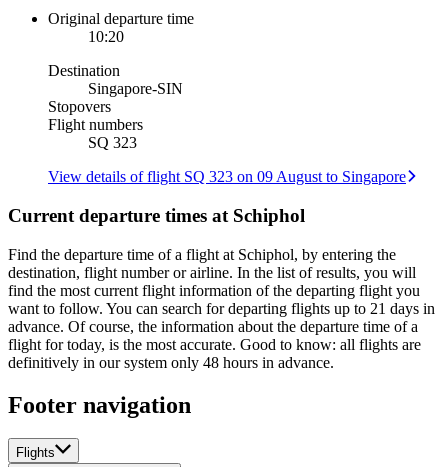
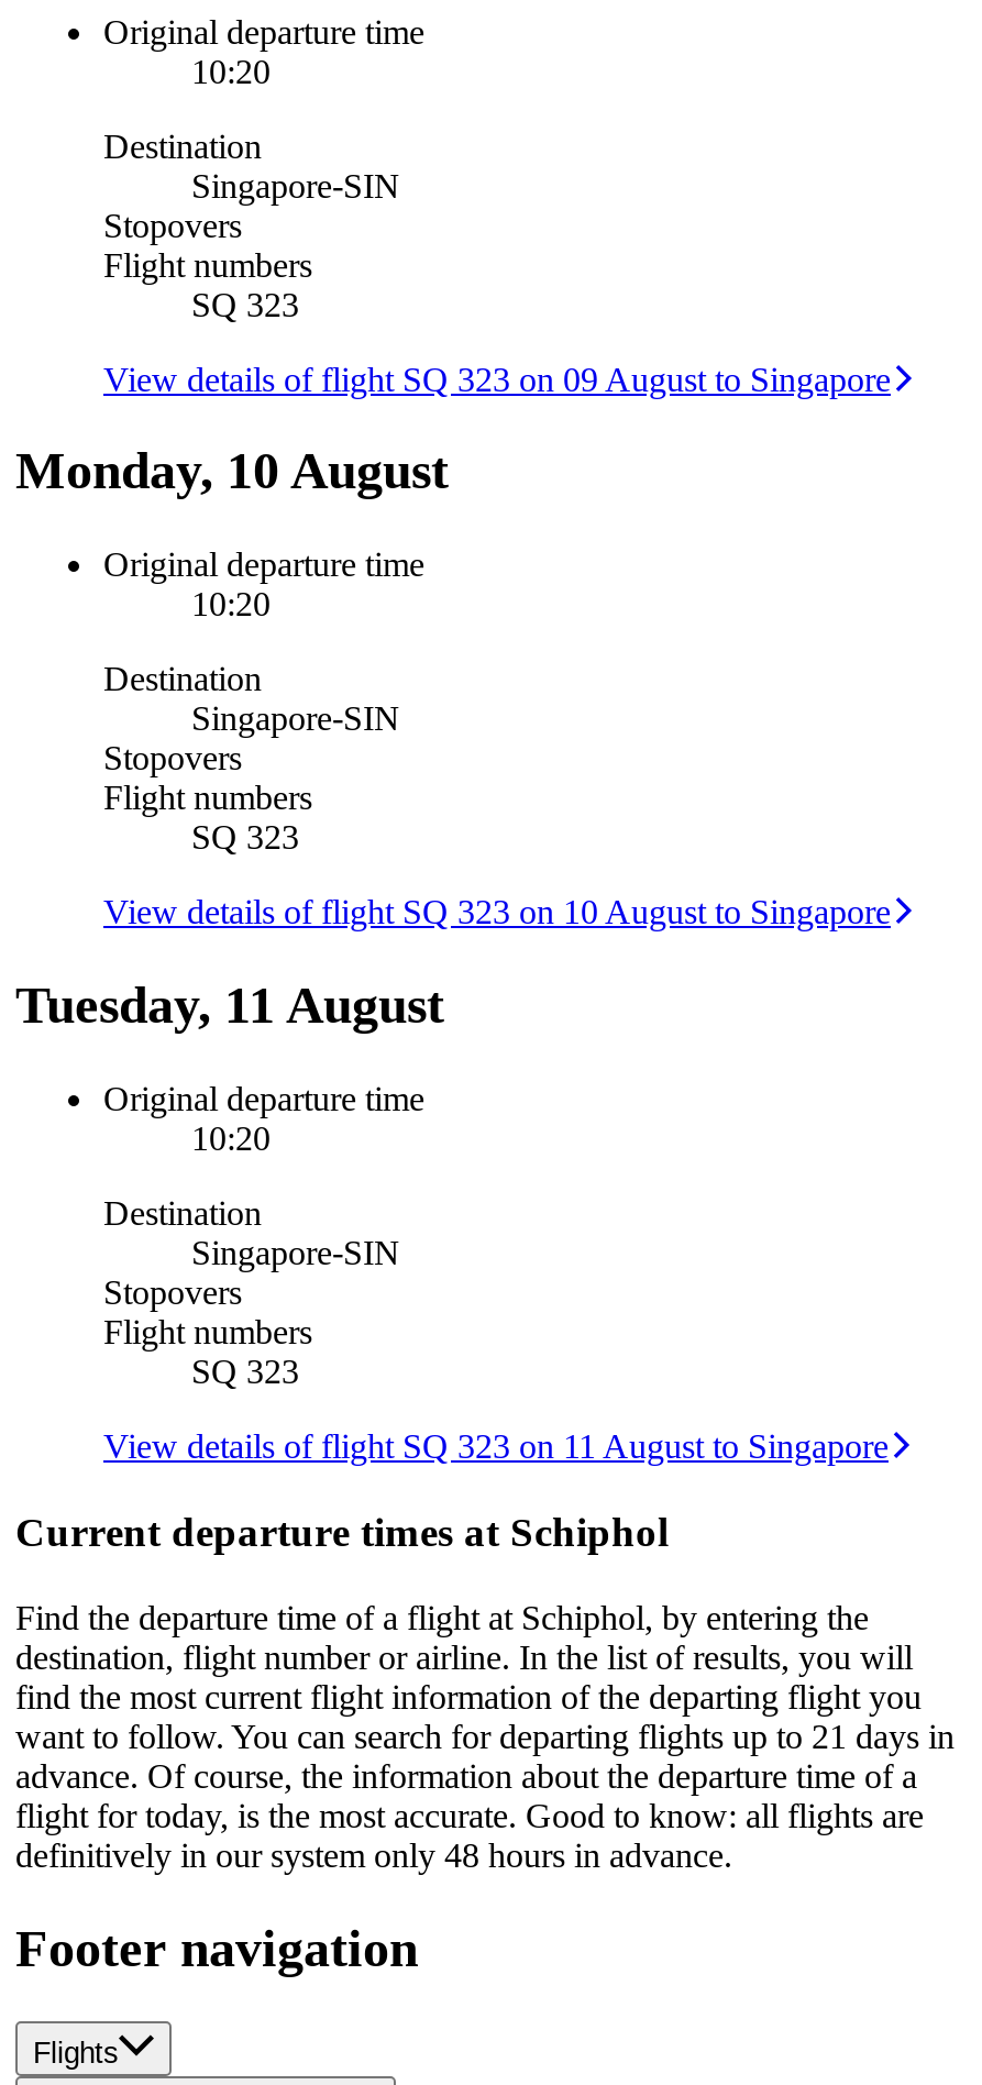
+ Monday, 10 August
+ Original departure time
+ 10:20
+ Destination
+ Singapore-SIN
+ Stopovers
+ Flight numbers
+ SQ 323
+ View details of flight SQ 323 on 10 August to Singapore
+ Tuesday, 11 August
+ Original departure time
+ 10:20
+ Destination
+ Singapore-SIN
+ Stopovers
+ Flight numbers
+ SQ 323
+ View details of flight SQ 323 on 11 August to Singapore
